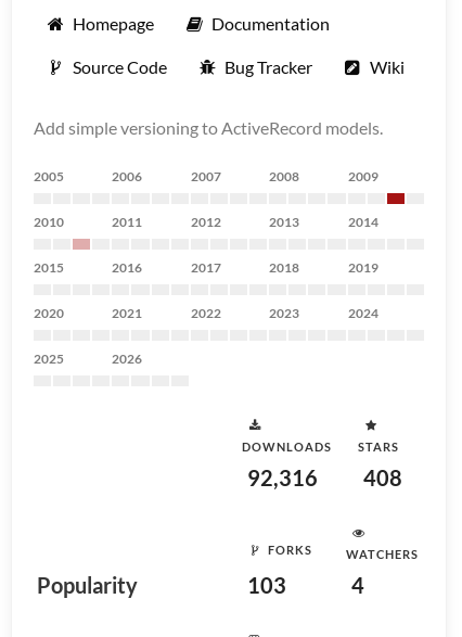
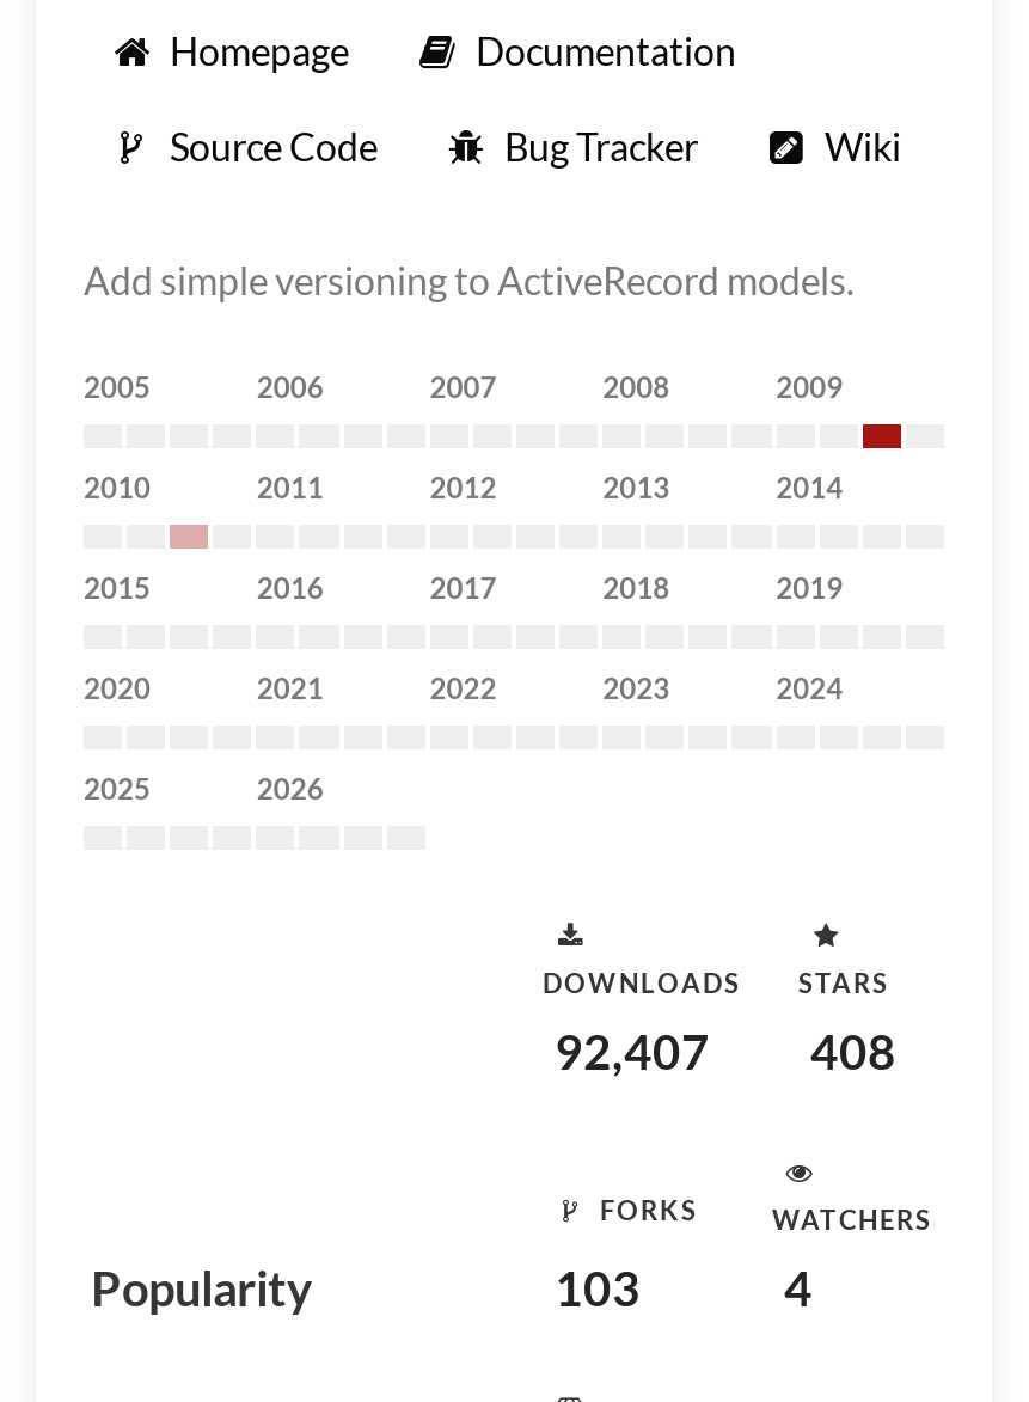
- 92,316 408
+ 92,407 408
